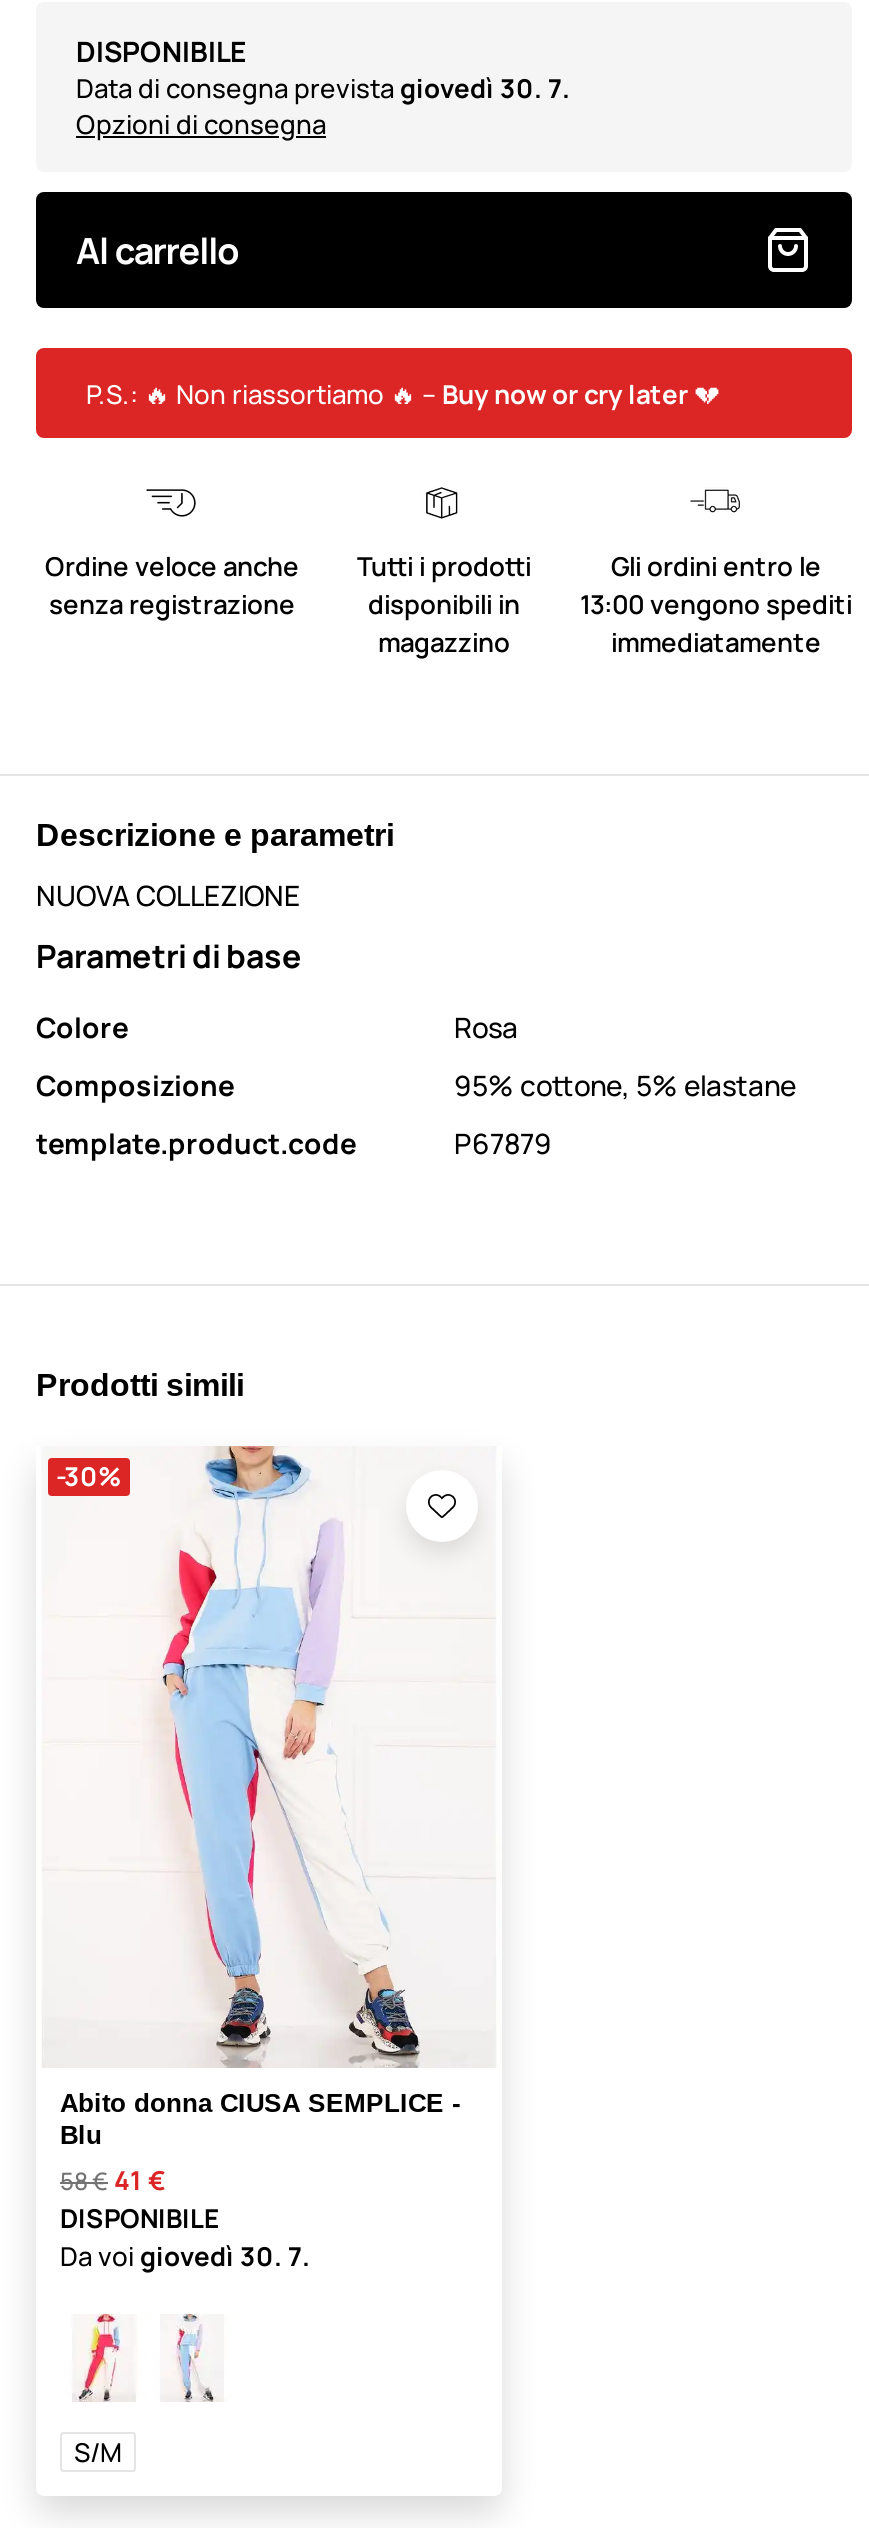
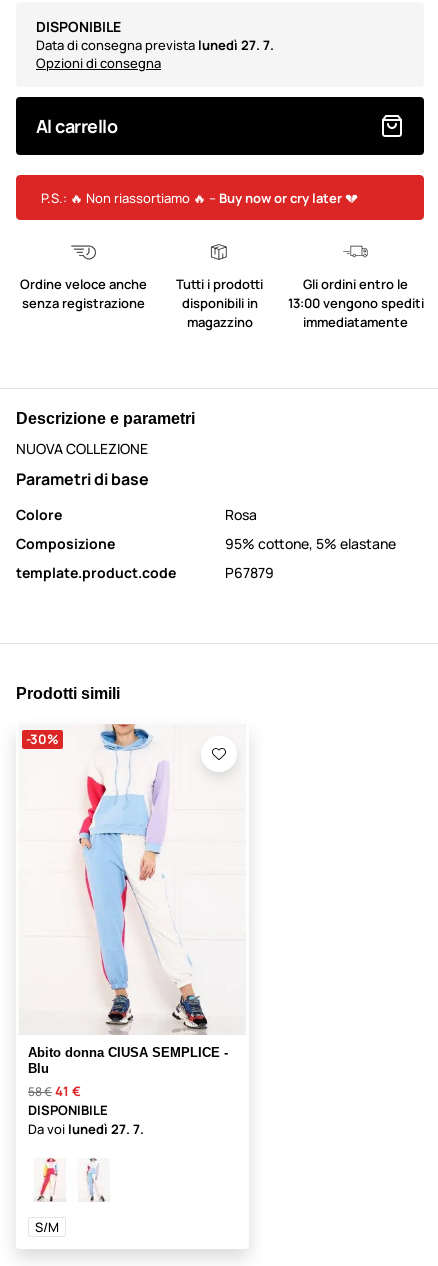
- Data di consegna prevista giovedì 30. 7.
+ Data di consegna prevista lunedì 27. 7.

- Da voi giovedì 30. 7.
+ Da voi lunedì 27. 7.
